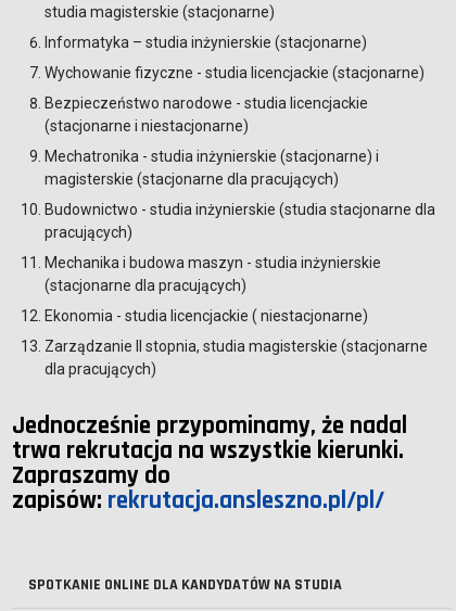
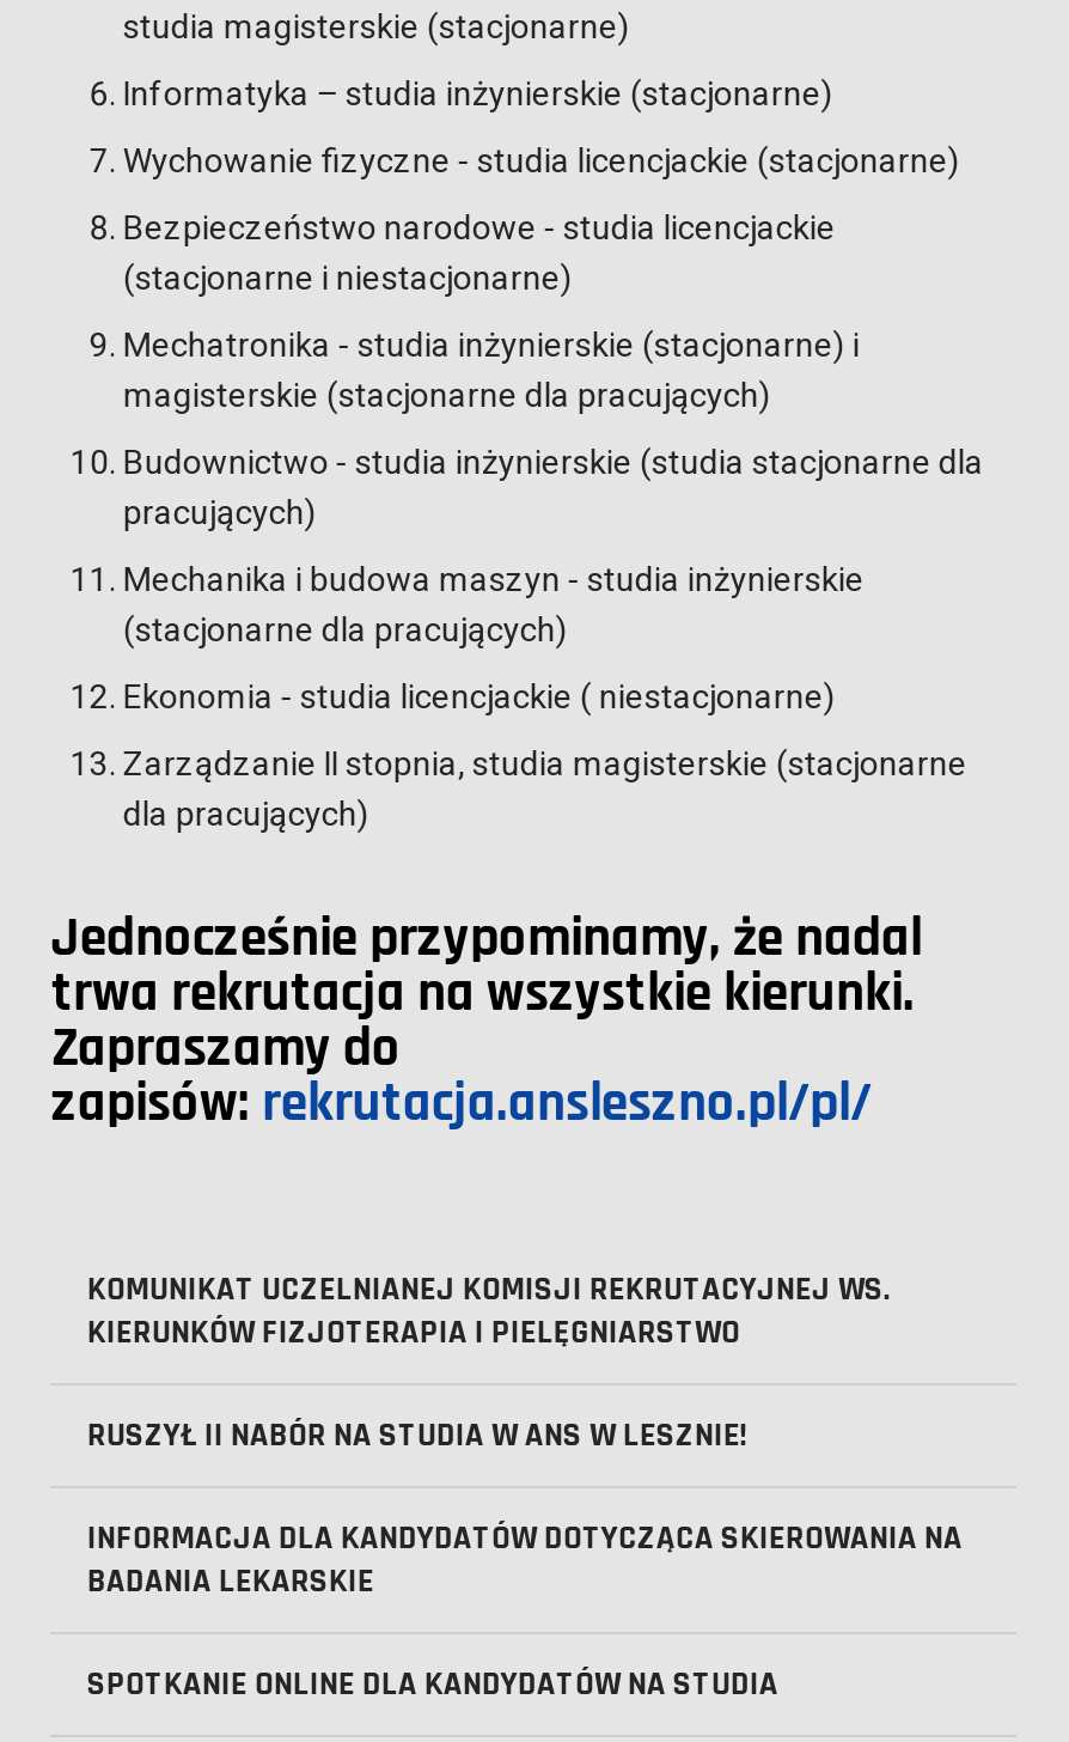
+ KOMUNIKAT UCZELNIANEJ KOMISJI REKRUTACYJNEJ WS.
+ KIERUNKÓW FIZJOTERAPIA I PIELĘGNIARSTWO
+ RUSZYŁ II NABÓR NA STUDIA W ANS W LESZNIE!
+ INFORMACJA DLA KANDYDATÓW DOTYCZĄCA SKIEROWANIA NA
+ BADANIA LEKARSKIE
